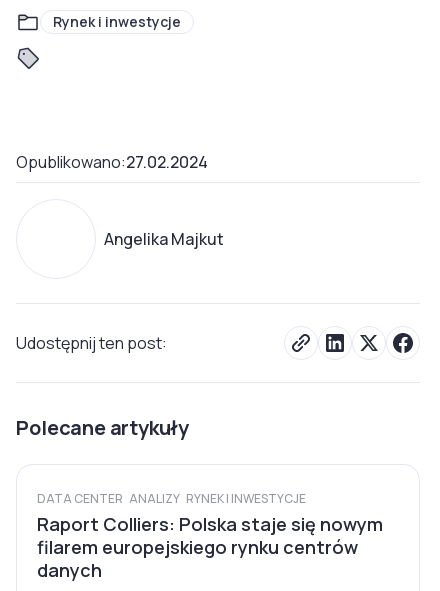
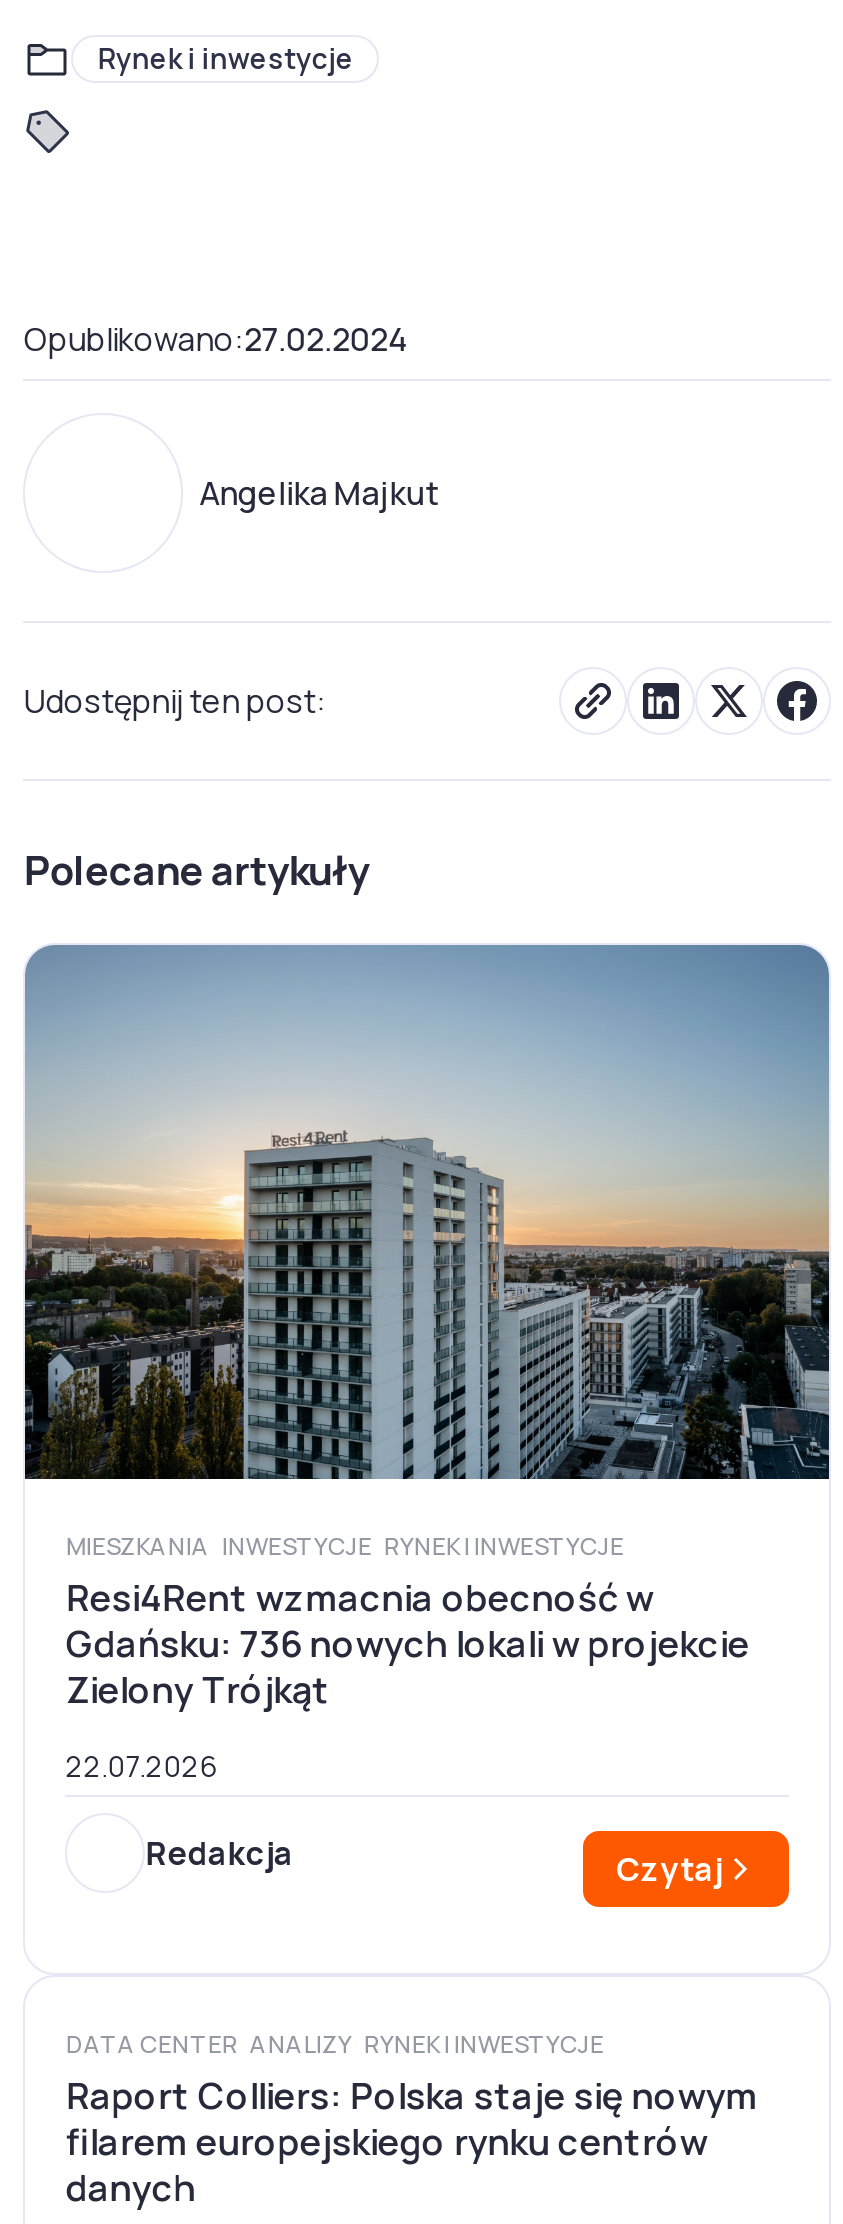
+ [image]
+ MIESZKANIA INWESTYCJE RYNEK I INWESTYCJE
+ Resi4Rent wzmacnia obecność w
+ Gdańsku: 736 nowych lokali w projekcie
+ Zielony Trójkąt
+ 22.07.2026
+ Redakcja
+ Czytaj
